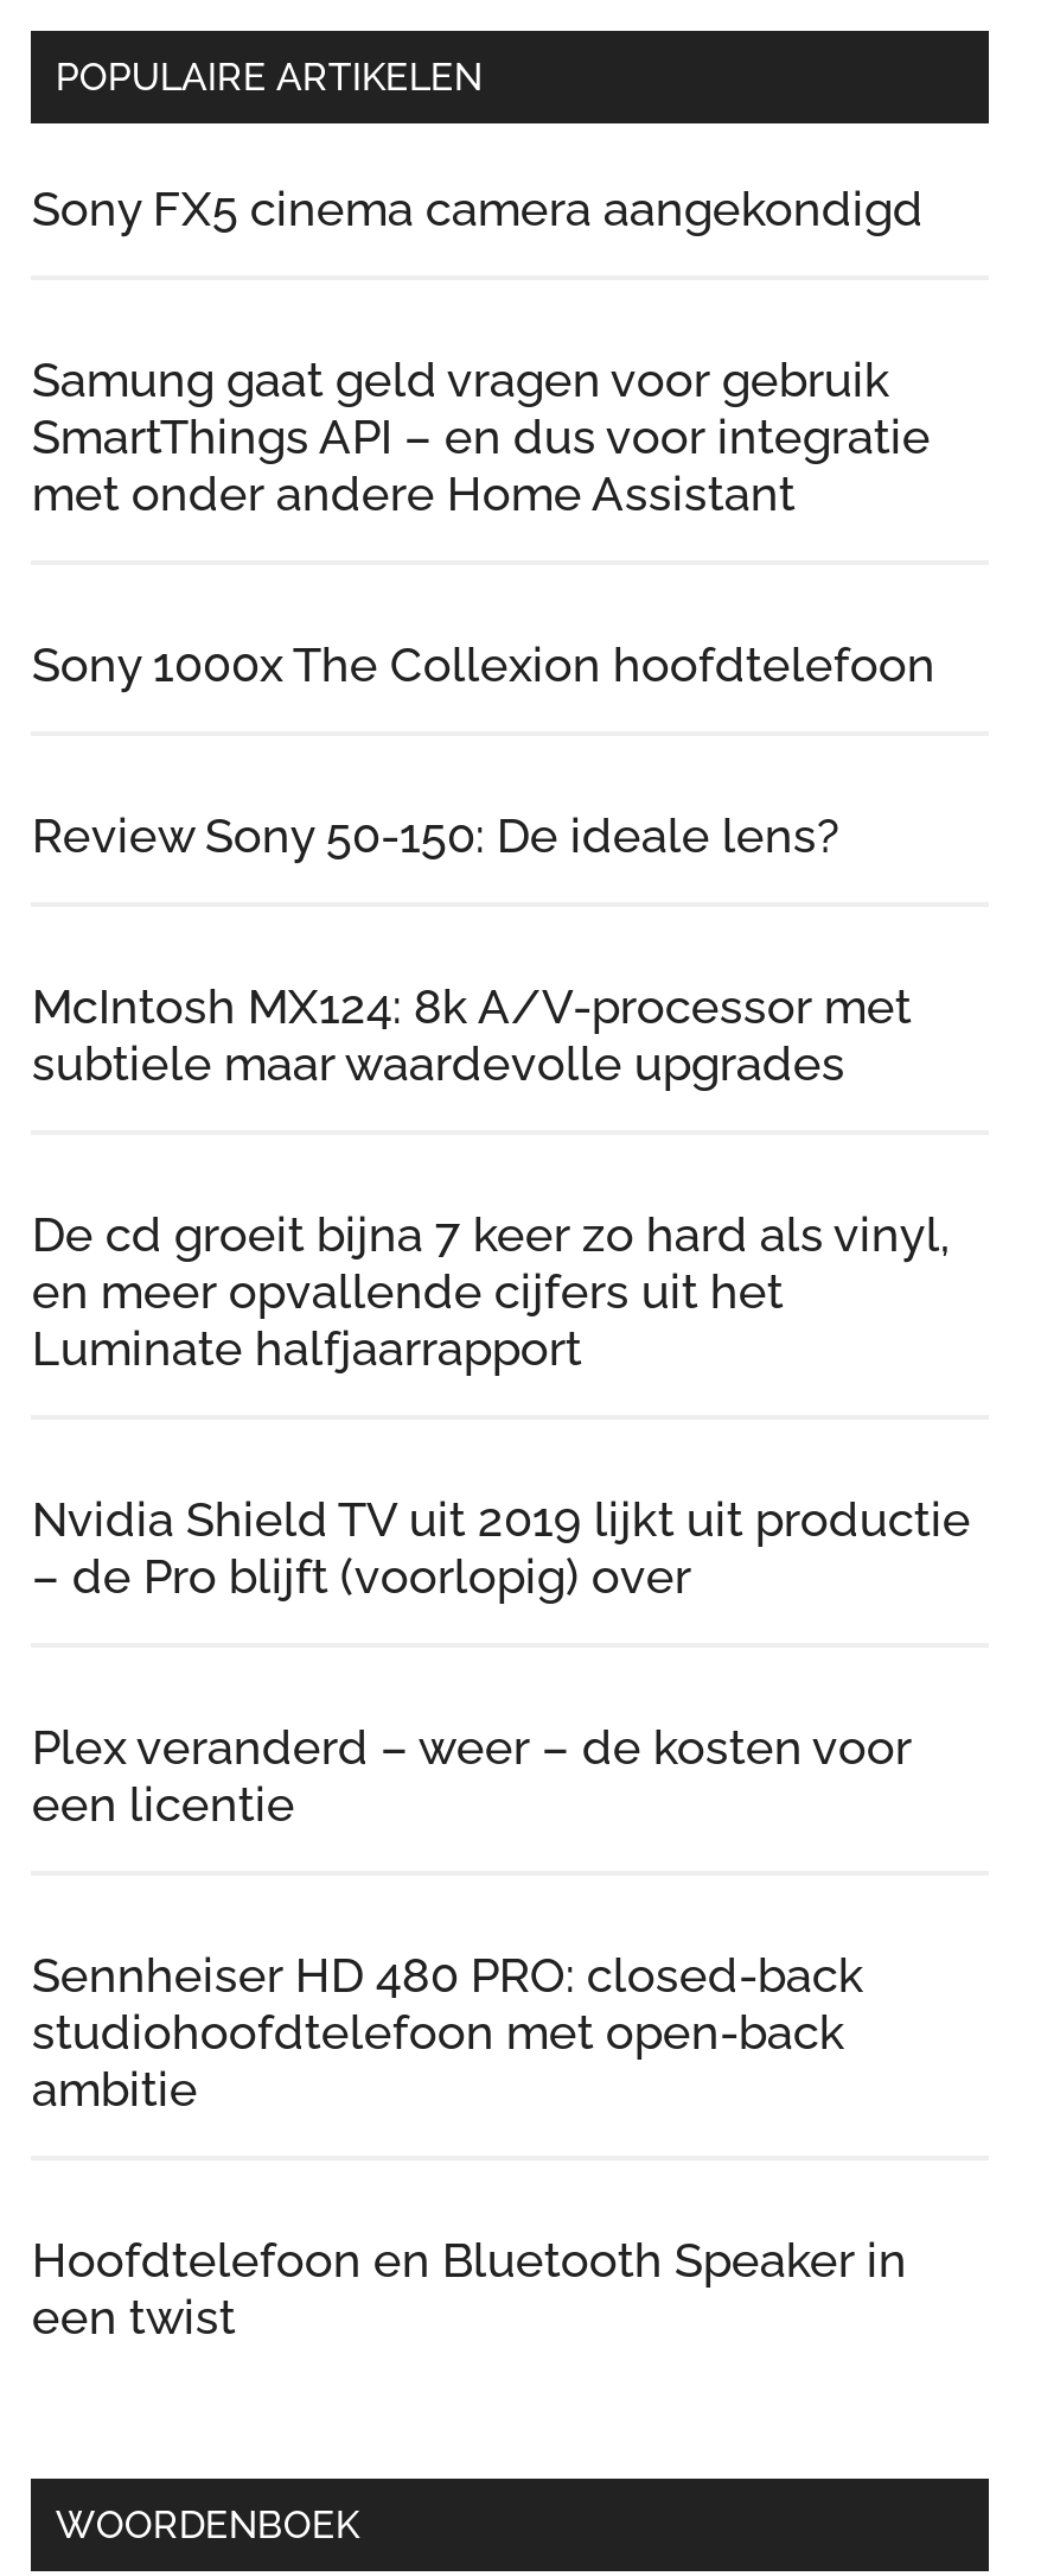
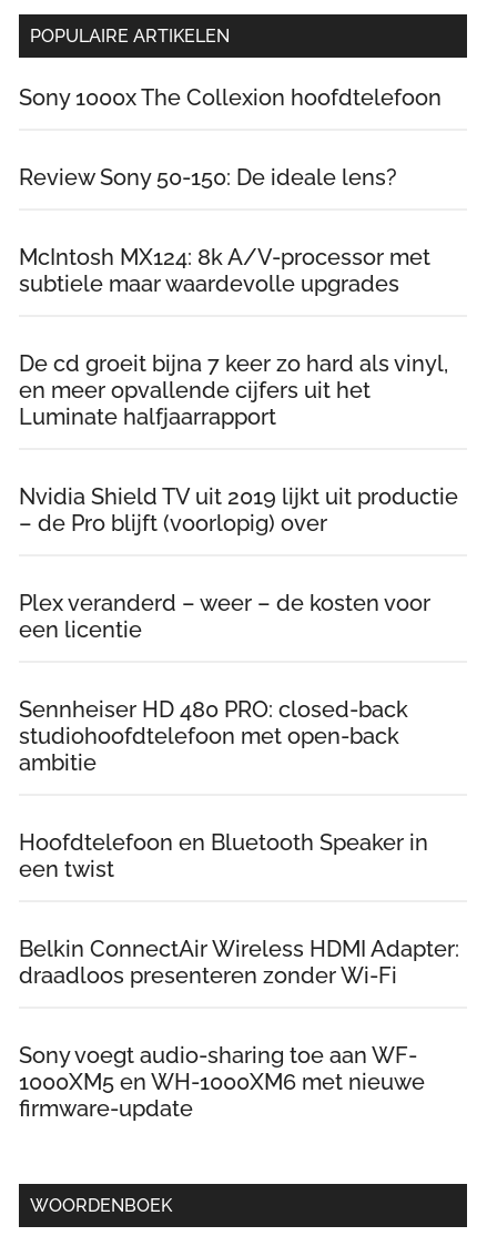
- Sony FX5 cinema camera aangekondigd
- Samung gaat geld vragen voor gebruik
- SmartThings API – en dus voor integratie
- met onder andere Home Assistant

moved up: Sony 1000x The Collexion hoofdtelefoon | Review Sony 50-150: De ideale lens? | McIntosh MX124: 8k A/V-processor met | ... | Hoofdtelefoon en Bluetooth Speaker in | een twist

+ Belkin ConnectAir Wireless HDMI Adapter:
+ draadloos presenteren zonder Wi-Fi
+ Sony voegt audio-sharing toe aan WF-
+ 1000XM5 en WH-1000XM6 met nieuwe
+ firmware-update
